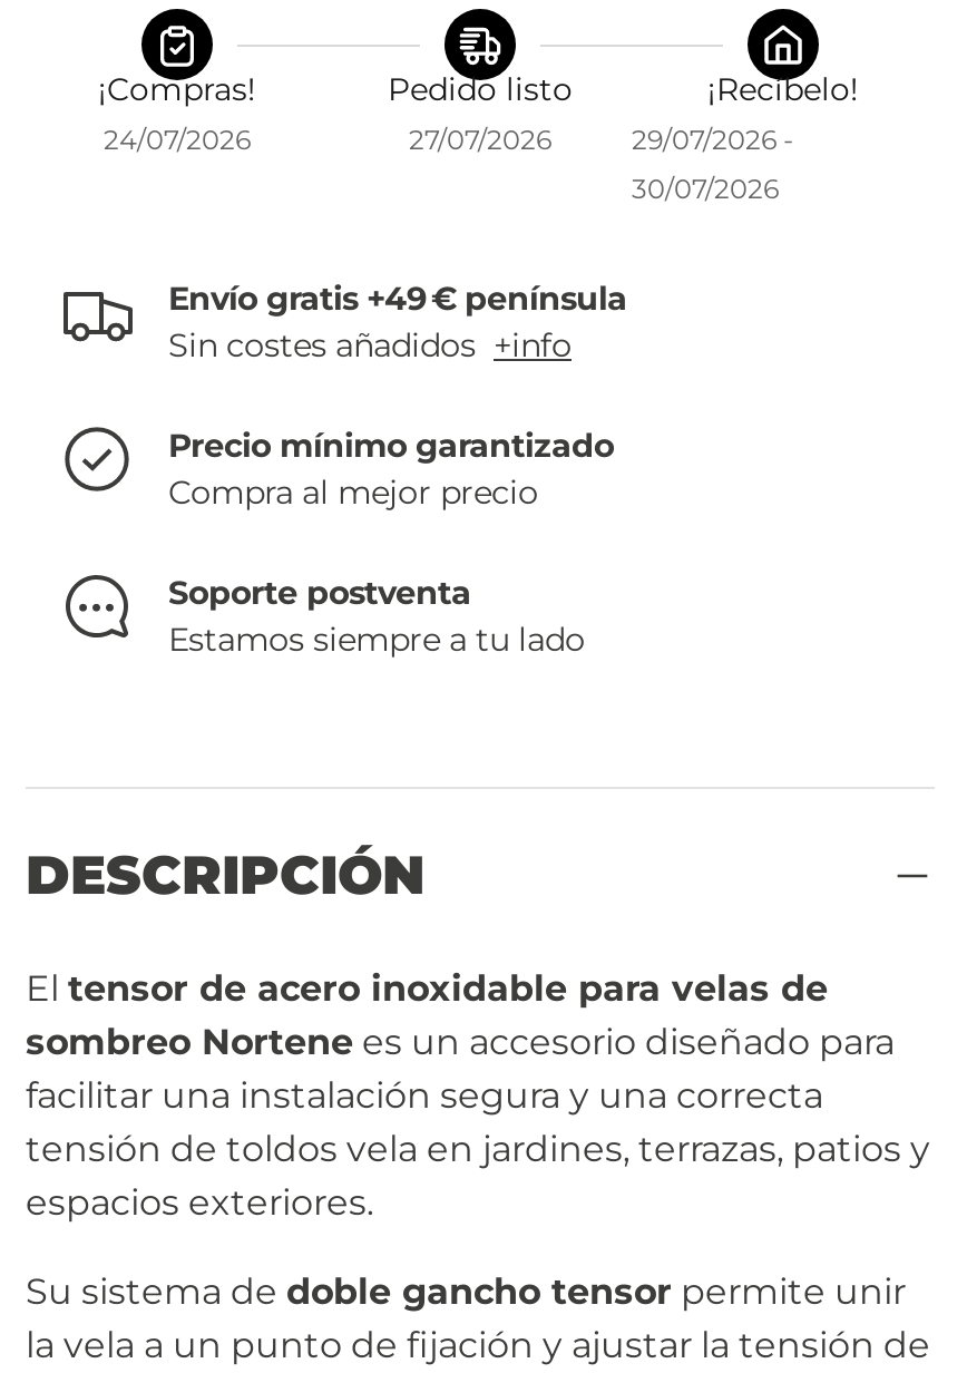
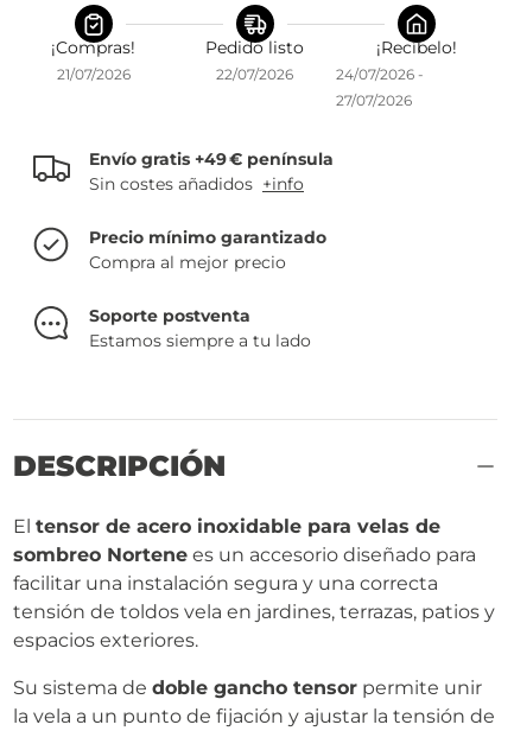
- 24/07/2026
+ 21/07/2026

- 27/07/2026
+ 22/07/2026

- 29/07/2026 -
+ 24/07/2026 -

- 30/07/2026
+ 27/07/2026
